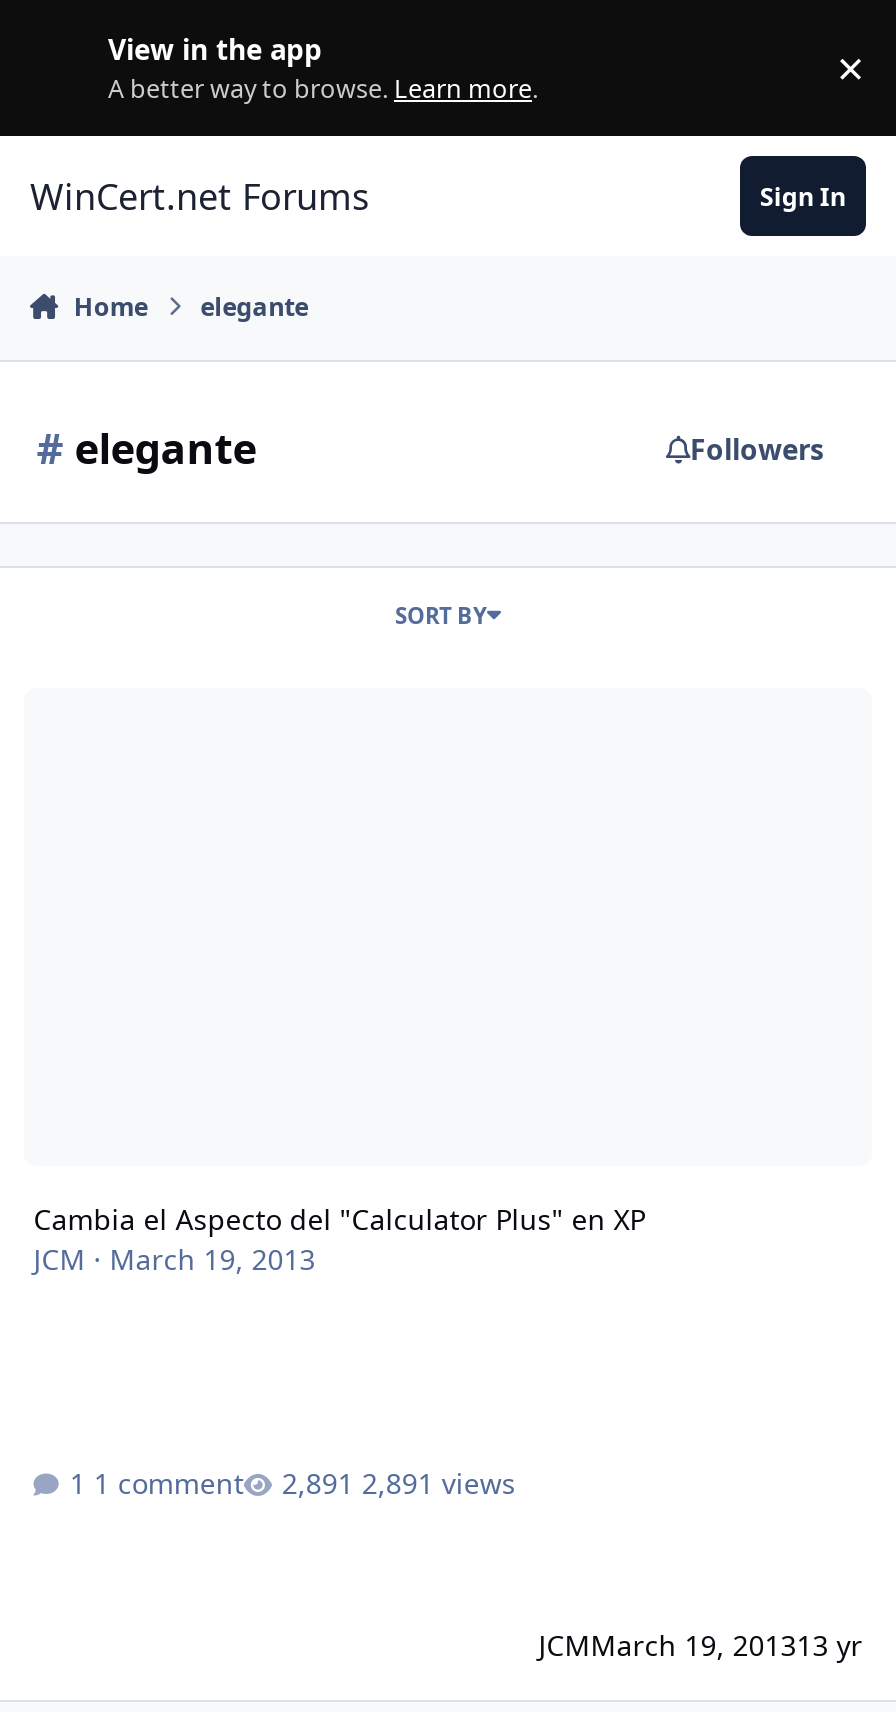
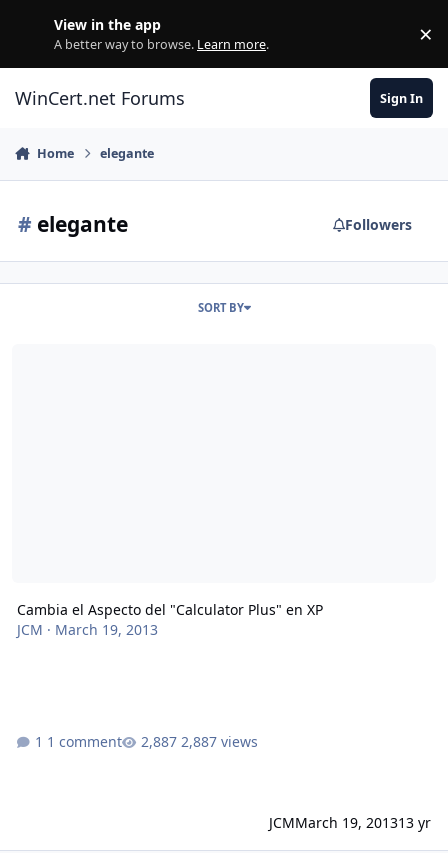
- 2,891 views
+ 2,887 views
